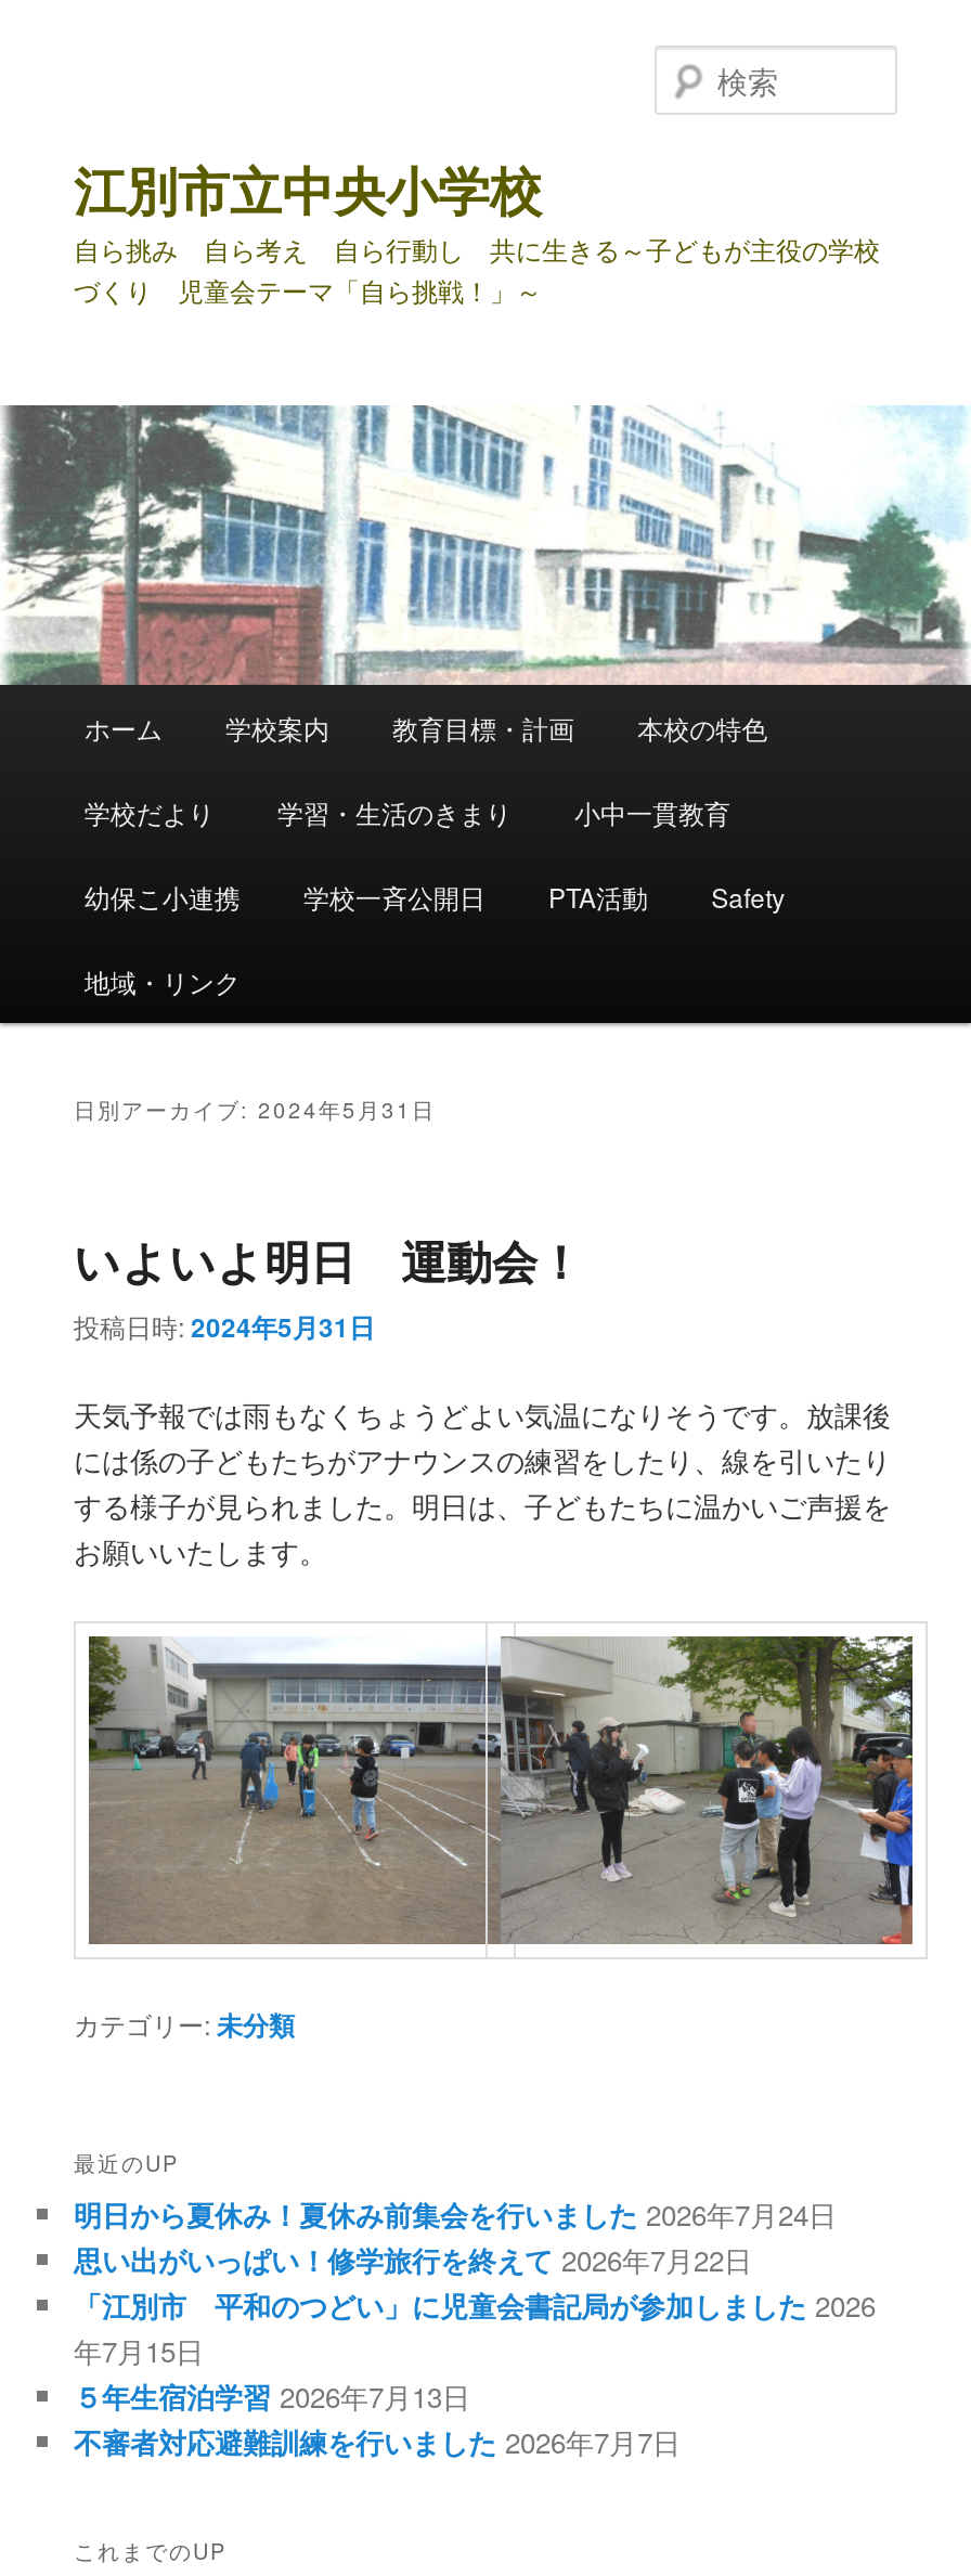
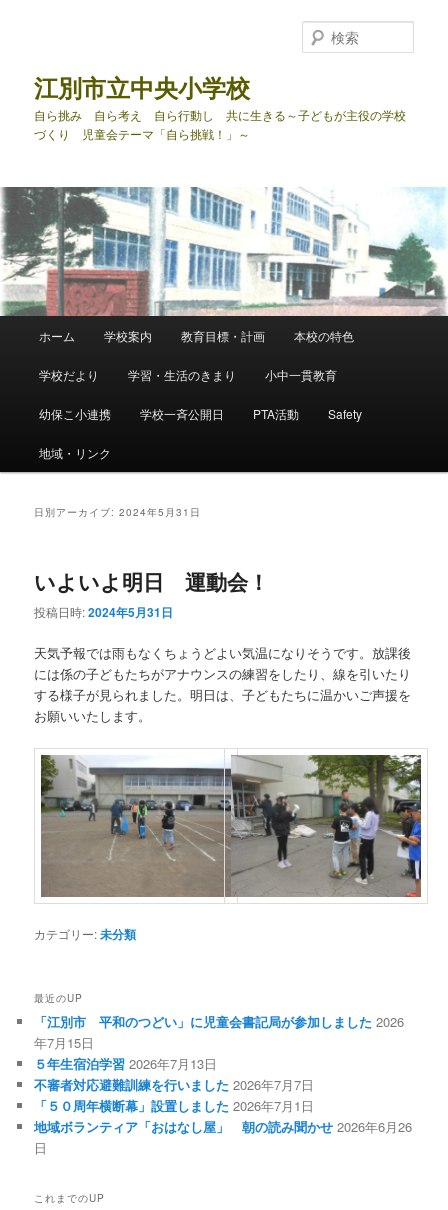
- 明日から夏休み！夏休み前集会を行いました 2026年7月24日
- 思い出がいっぱい！修学旅行を終えて 2026年7月22日

moved up: 「江別市 平和のつどい」に児童会書記局が参加しました 2026 | 年7月15日 | ５年生宿泊学習 2026年7月13日 | 不審者対応避難訓練を行いました 2026年7月7日

+ 「５０周年横断幕」設置しました 2026年7月1日
+ 地域ボランティア「おはなし屋」 朝の読み聞かせ 2026年6月26
+ 日
